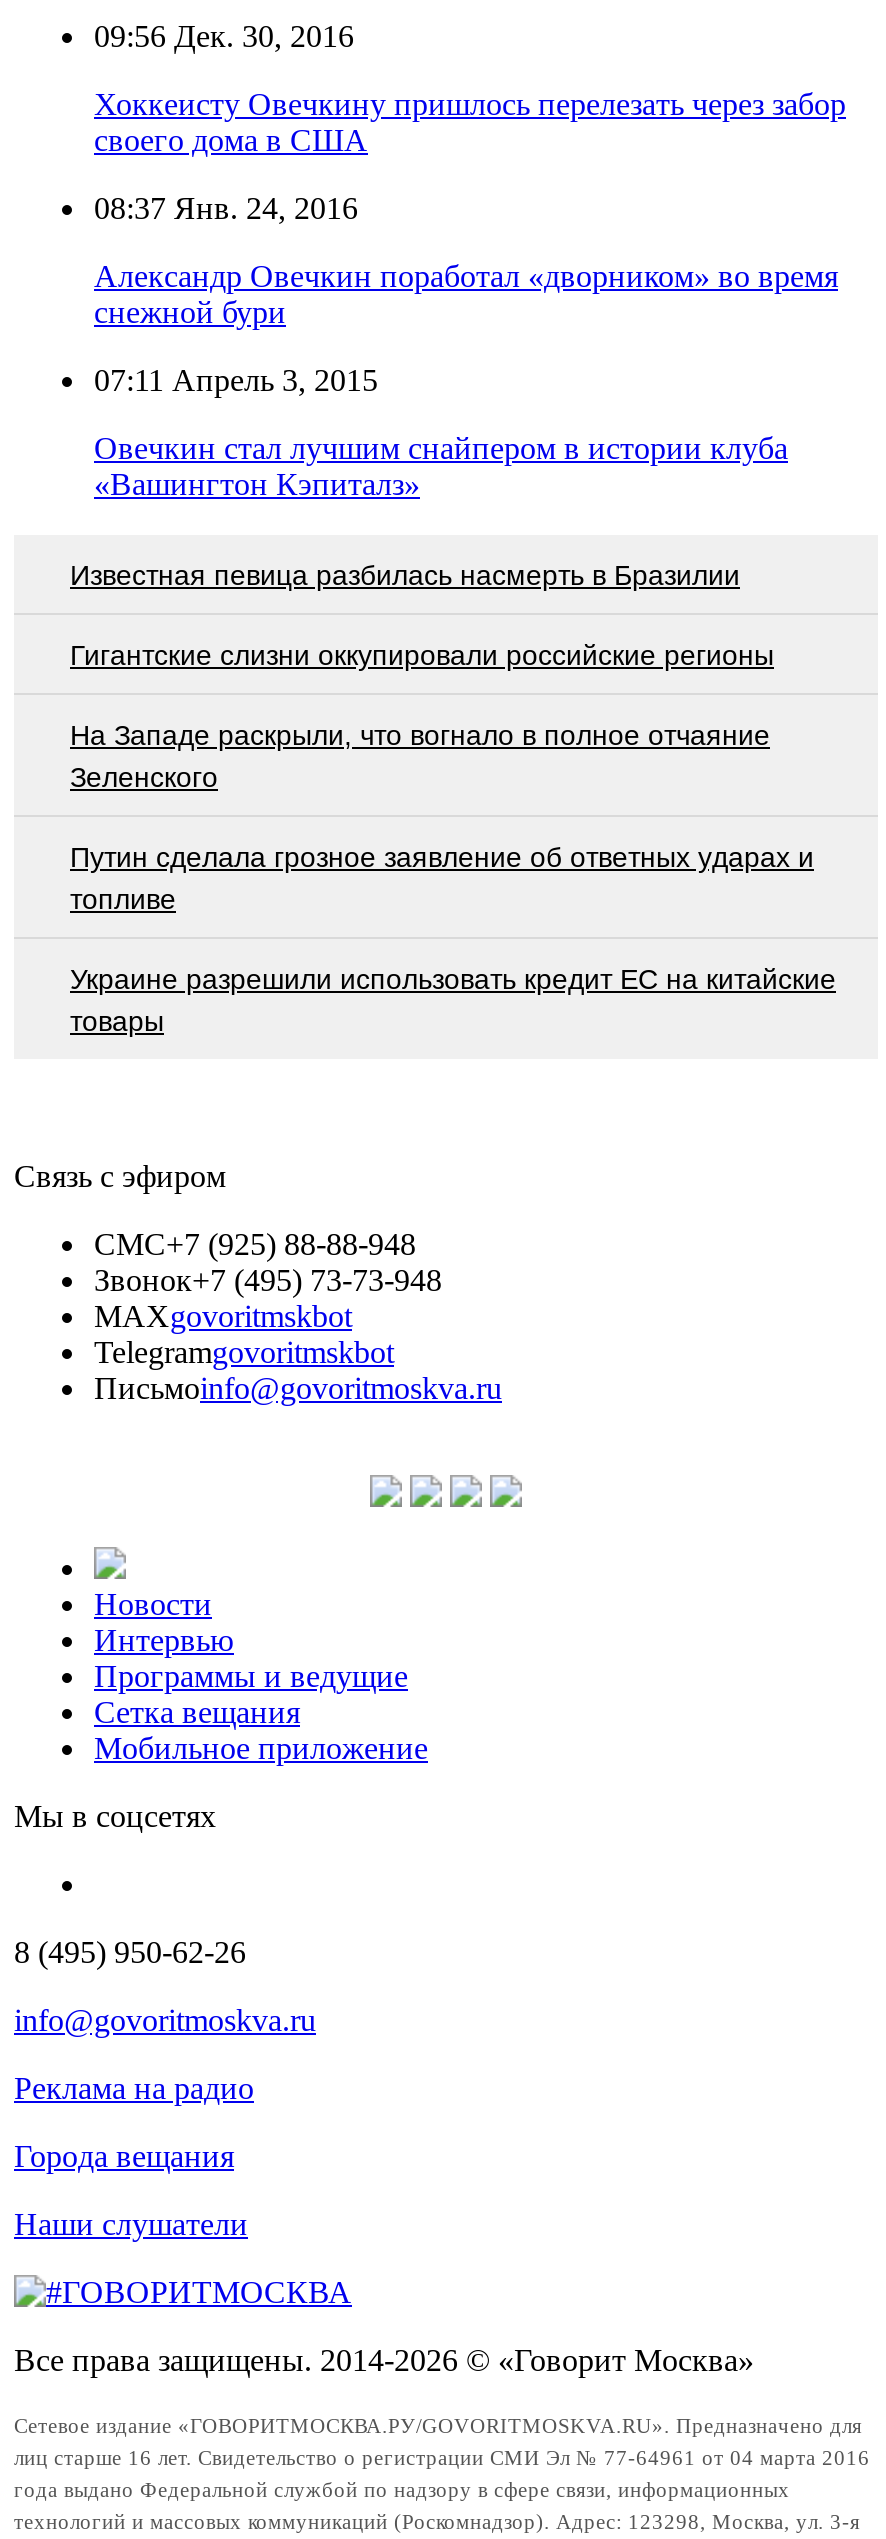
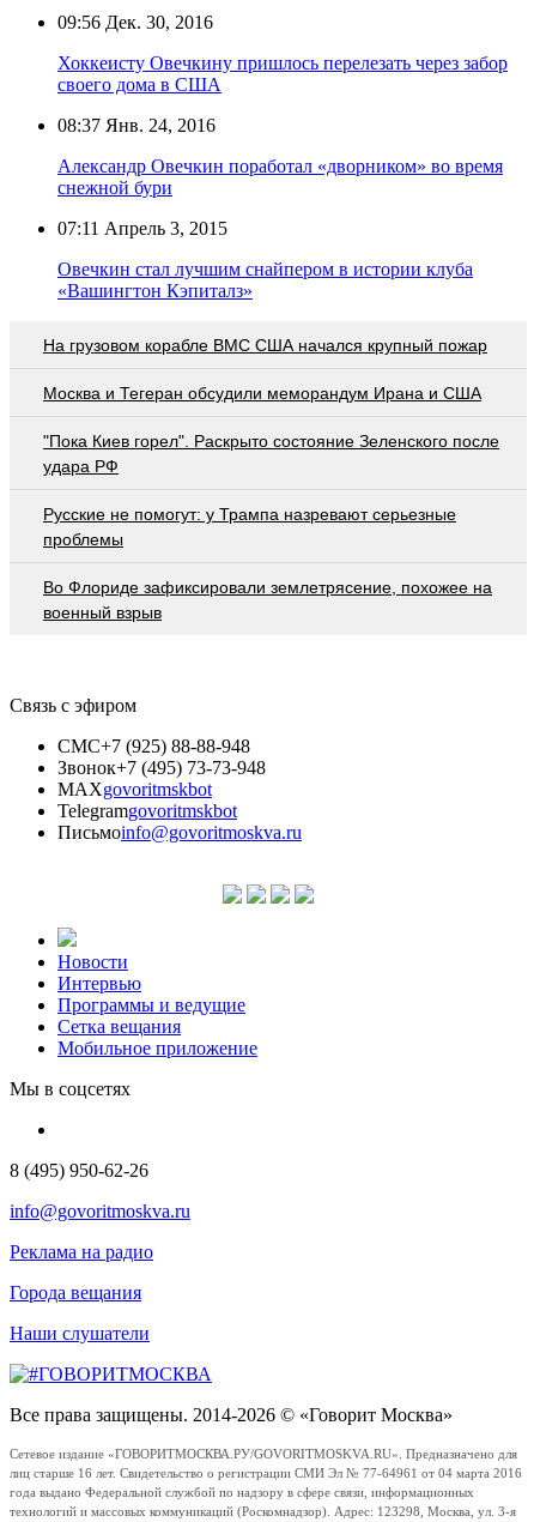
- Известная певица разбилась насмерть в Бразилии
+ На грузовом корабле ВМС США начался крупный пожар

- Гигантские слизни оккупировали российские регионы
+ Москва и Тегеран обсудили меморандум Ирана и США

- На Западе раскрыли, что вогнало в полное отчаяние
- Зеленского
+ "Пока Киев горел". Раскрыто состояние Зеленского после
+ удара РФ

- Путин сделала грозное заявление об ответных ударах и
- топливе
+ Русские не помогут: у Трампа назревают серьезные
+ проблемы

- Украине разрешили использовать кредит ЕС на китайские
- товары
+ Во Флориде зафиксировали землетрясение, похожее на
+ военный взрыв
